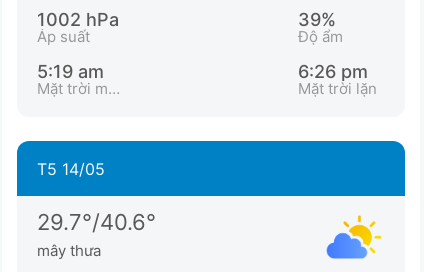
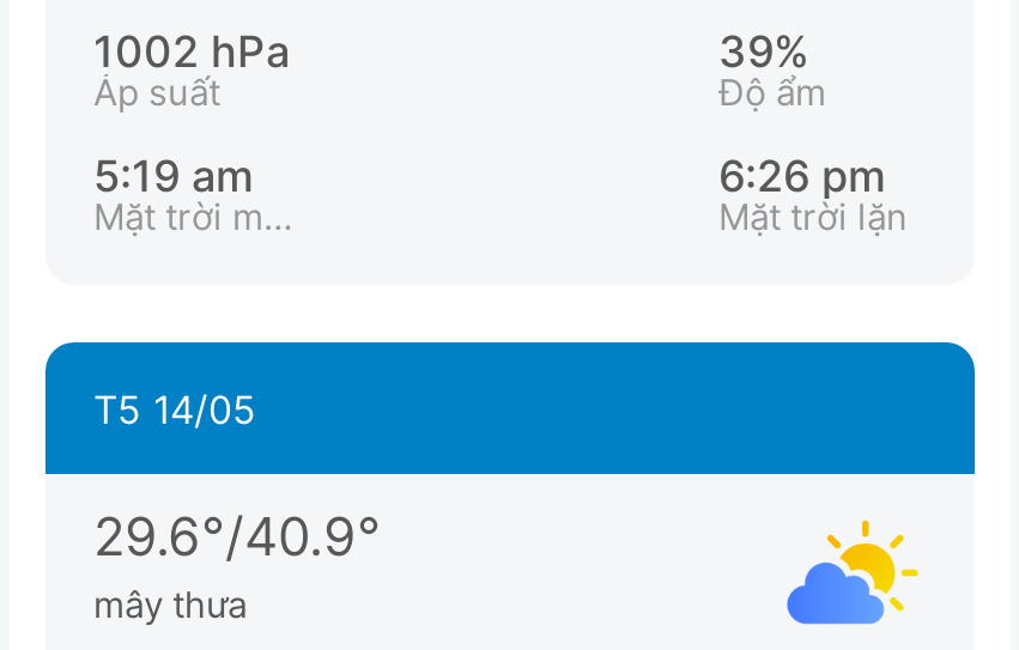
- 29.7°/40.6°
+ 29.6°/40.9°
